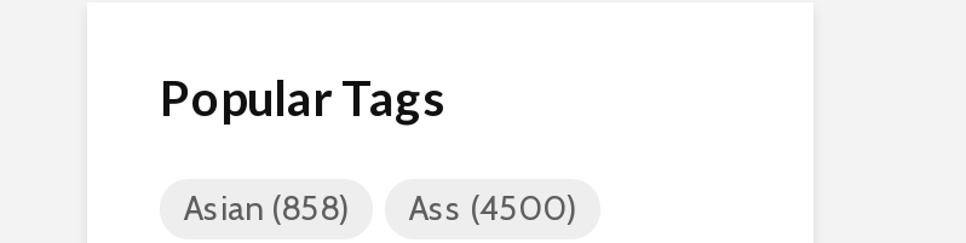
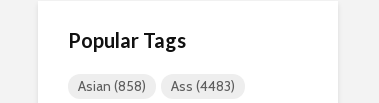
- Asian (858) Ass (4500)
+ Asian (858) Ass (4483)
